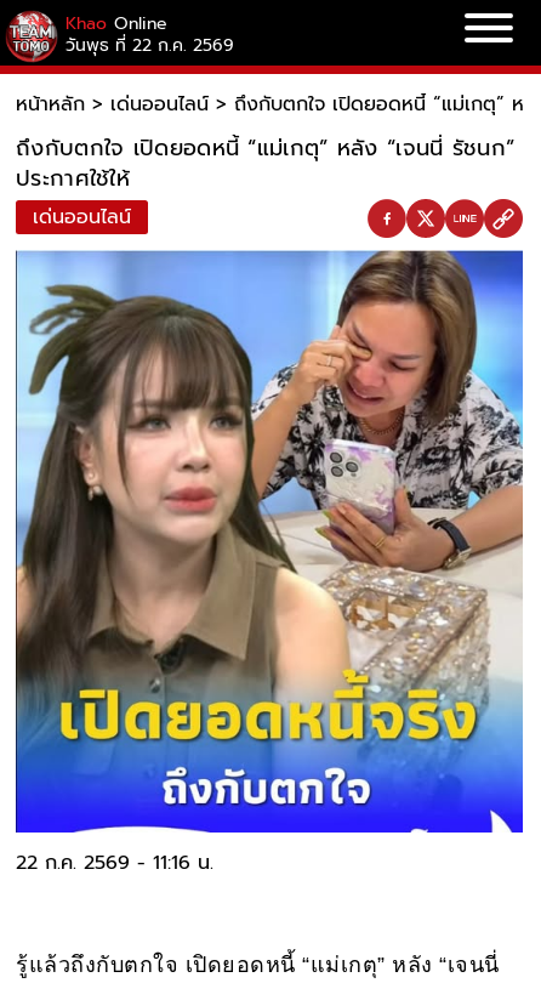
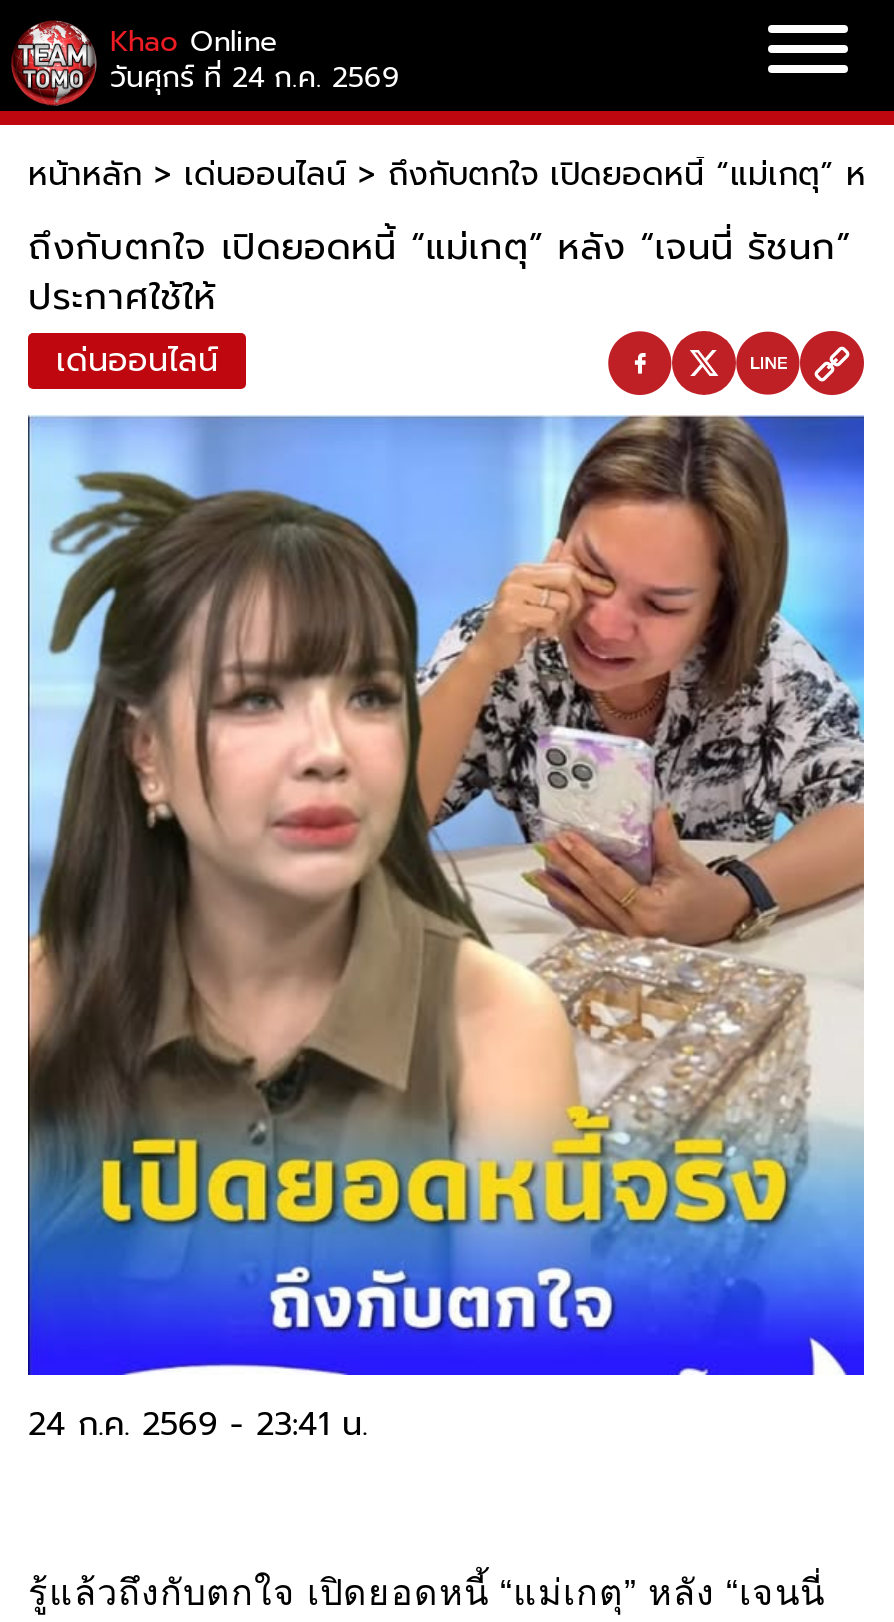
- วันพุธ ที่ 22 ก.ค. 2569
+ วันศุกร์ ที่ 24 ก.ค. 2569

- 22 ก.ค. 2569 - 11:16 น.
+ 24 ก.ค. 2569 - 23:41 น.
